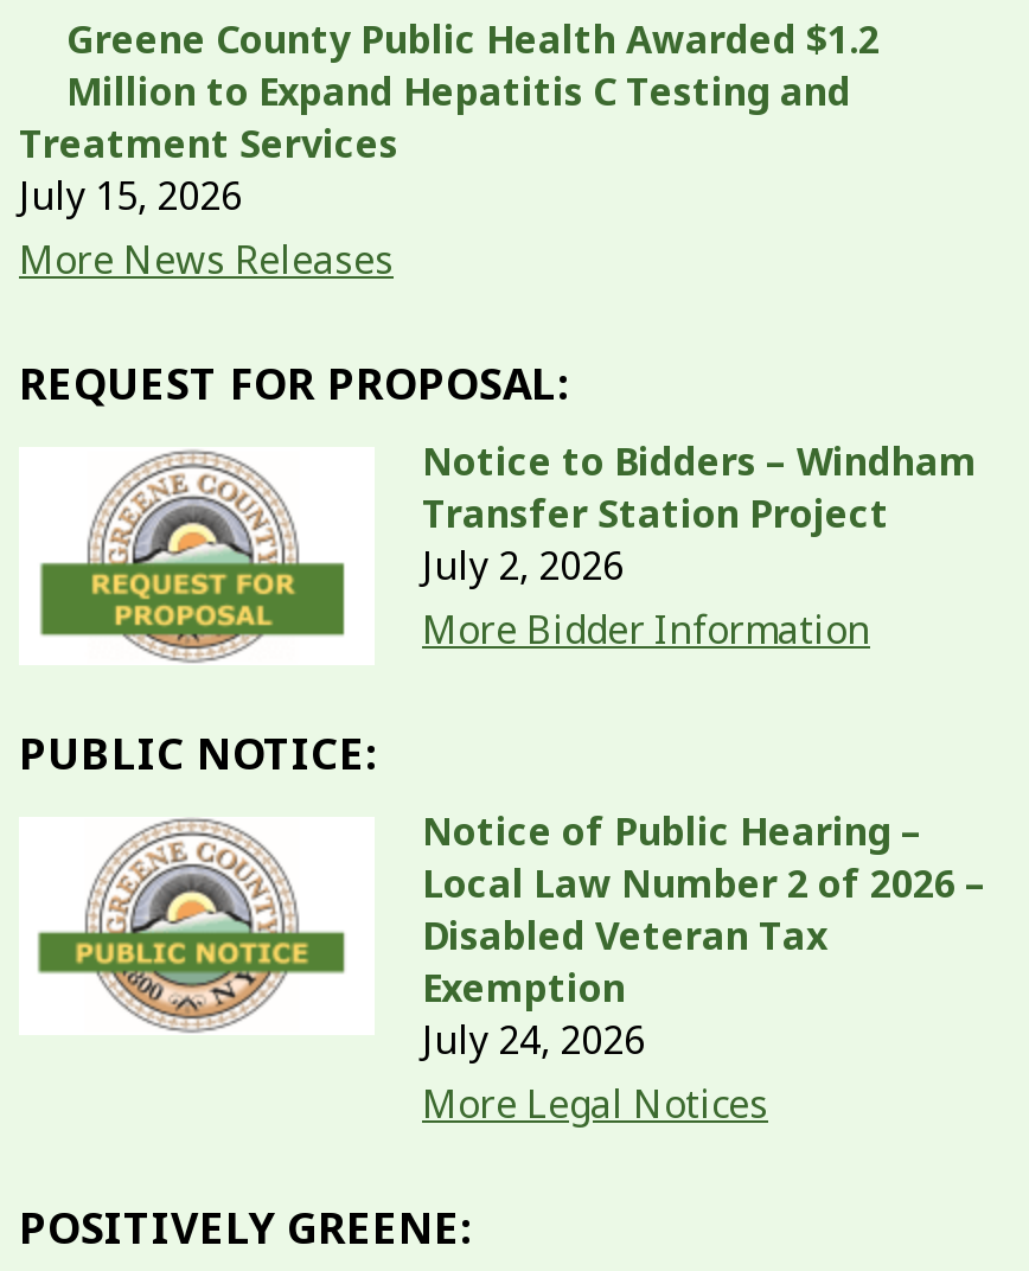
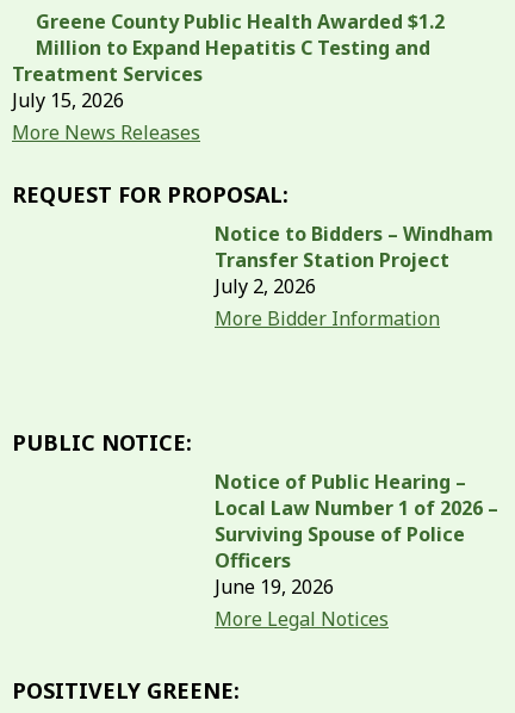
- [image]

- [image]

- Local Law Number 2 of 2026 –
- Disabled Veteran Tax
- Exemption
- July 24, 2026
+ Local Law Number 1 of 2026 –
+ Surviving Spouse of Police
+ Officers
+ June 19, 2026
